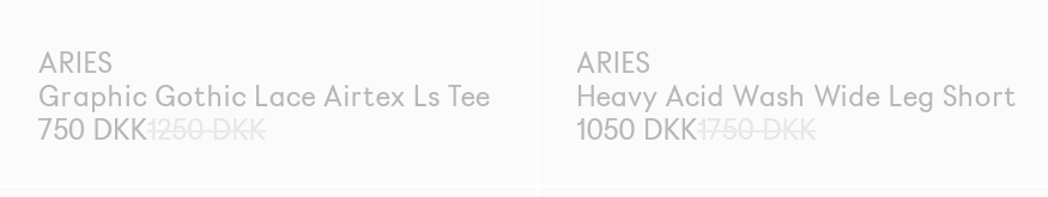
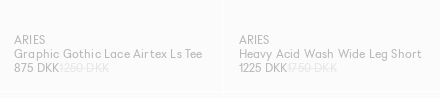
- 750 DKK
+ 875 DKK

- 1050 DKK
+ 1225 DKK
